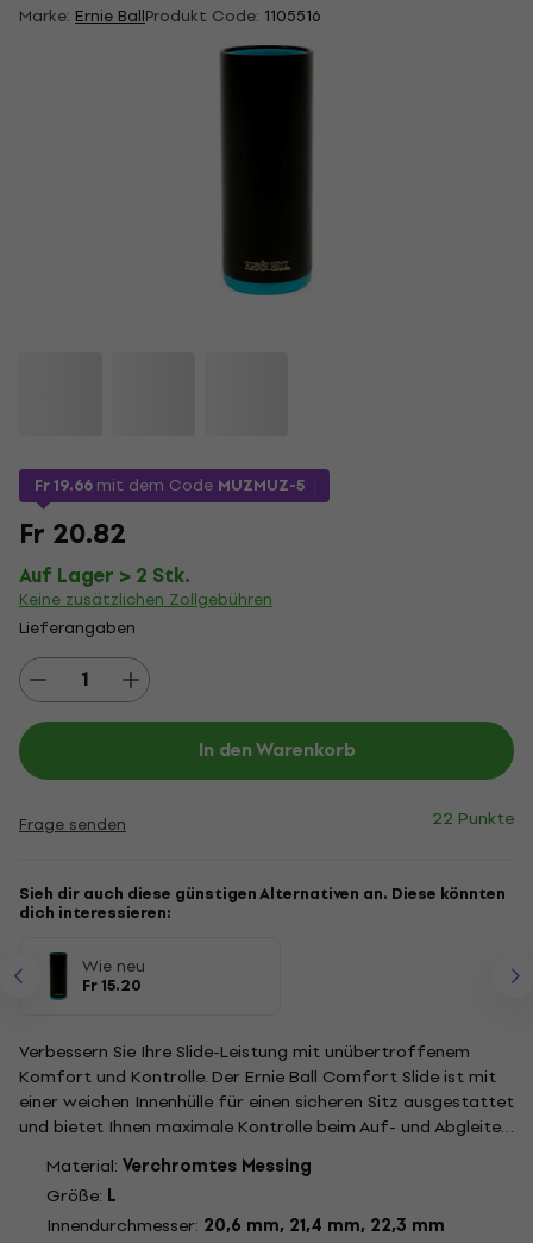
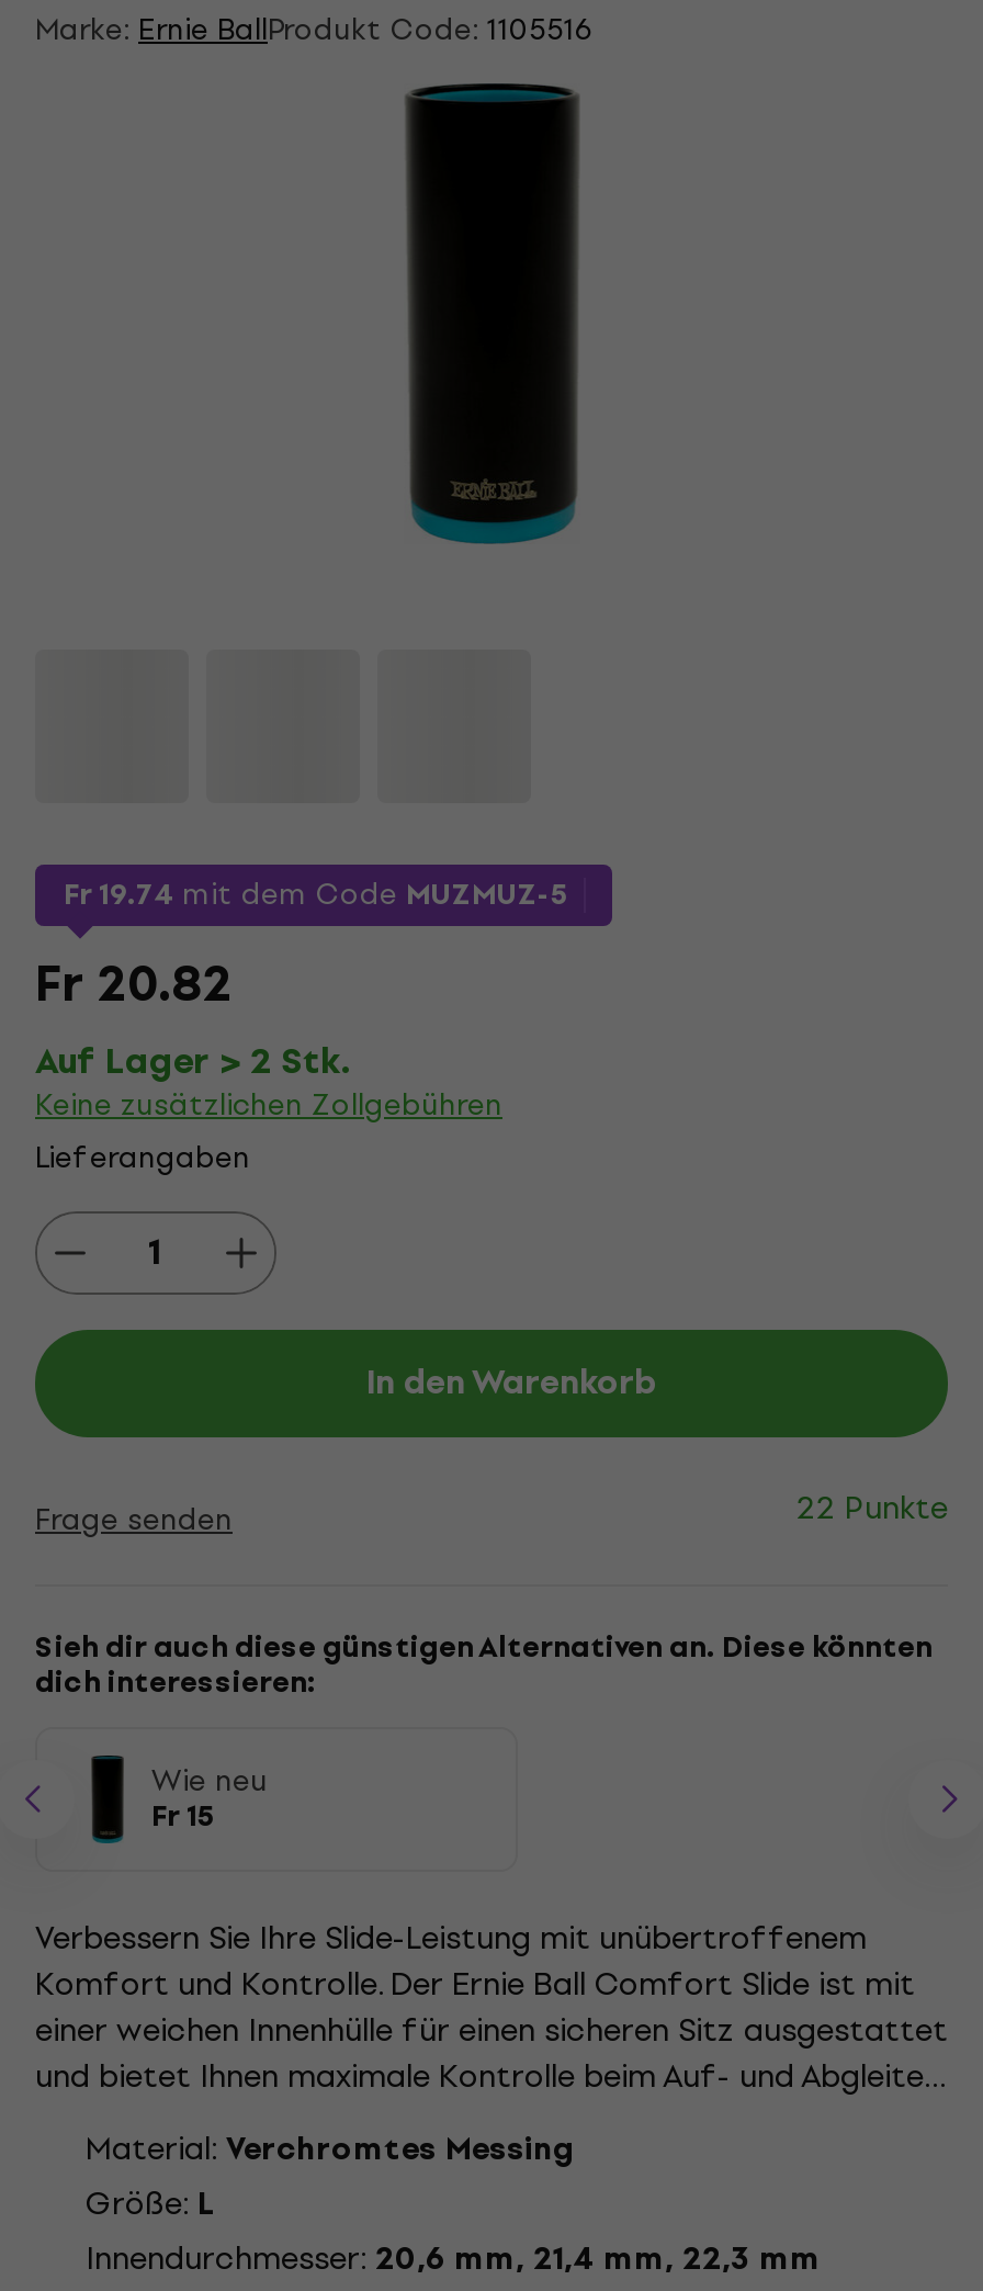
- Fr 19.66 mit dem Code MUZMUZ-5
+ Fr 19.74 mit dem Code MUZMUZ-5

- Fr 15.20
+ Fr 15
